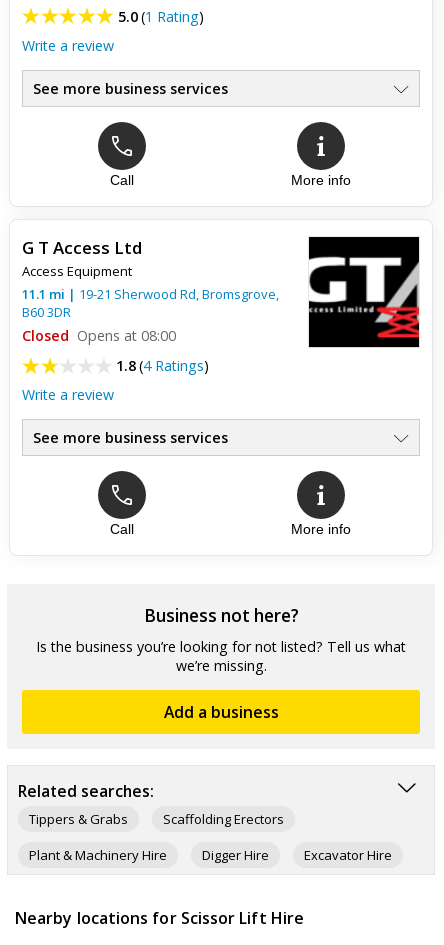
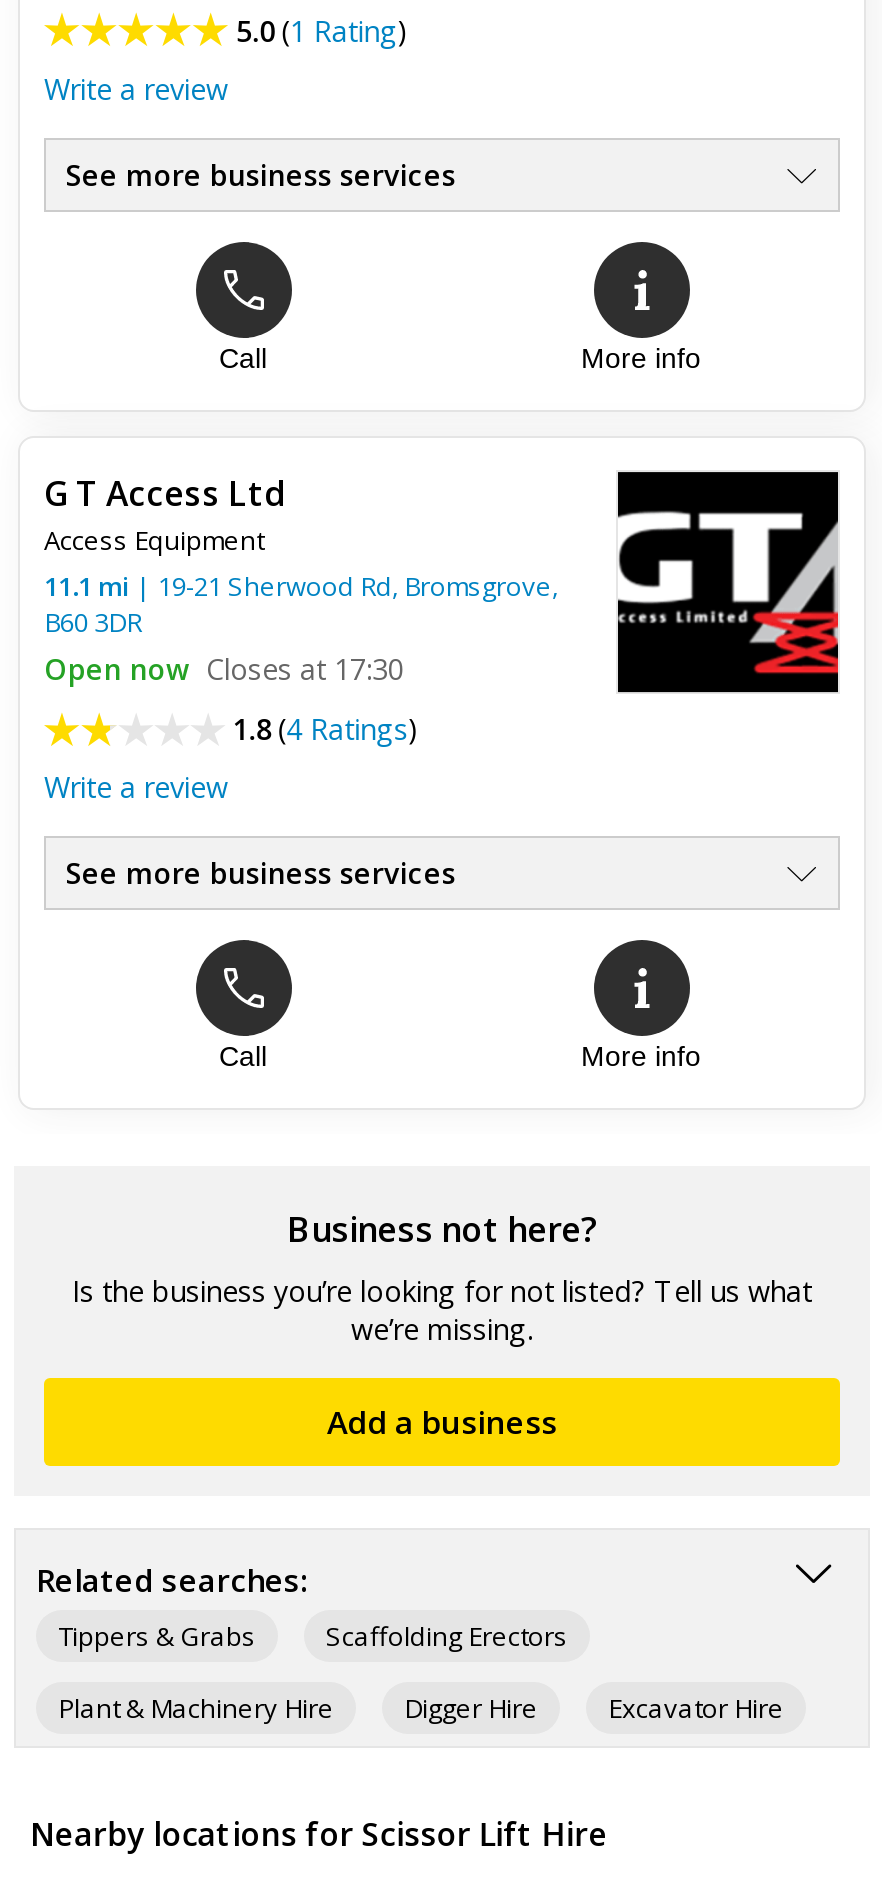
- Closed Opens at 08:00
+ Open now Closes at 17:30
